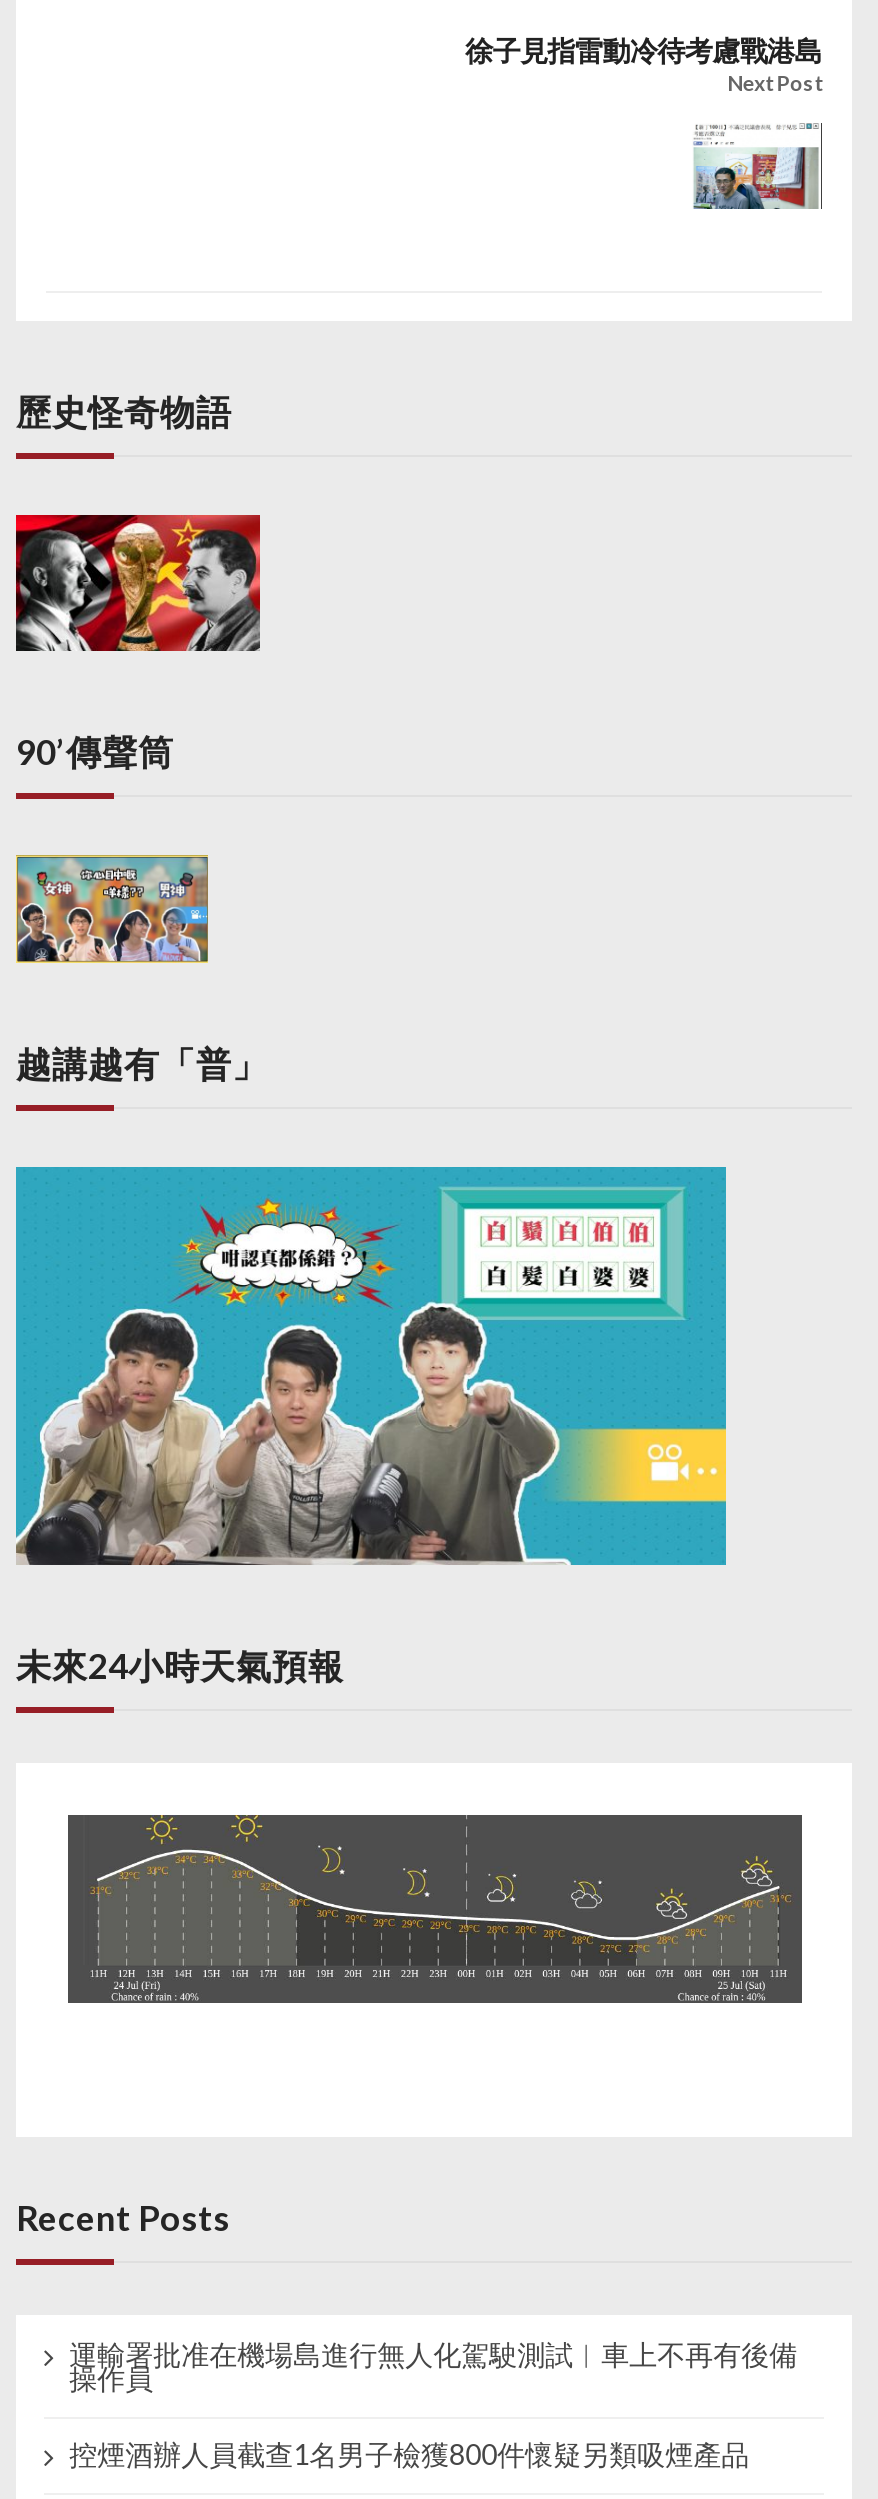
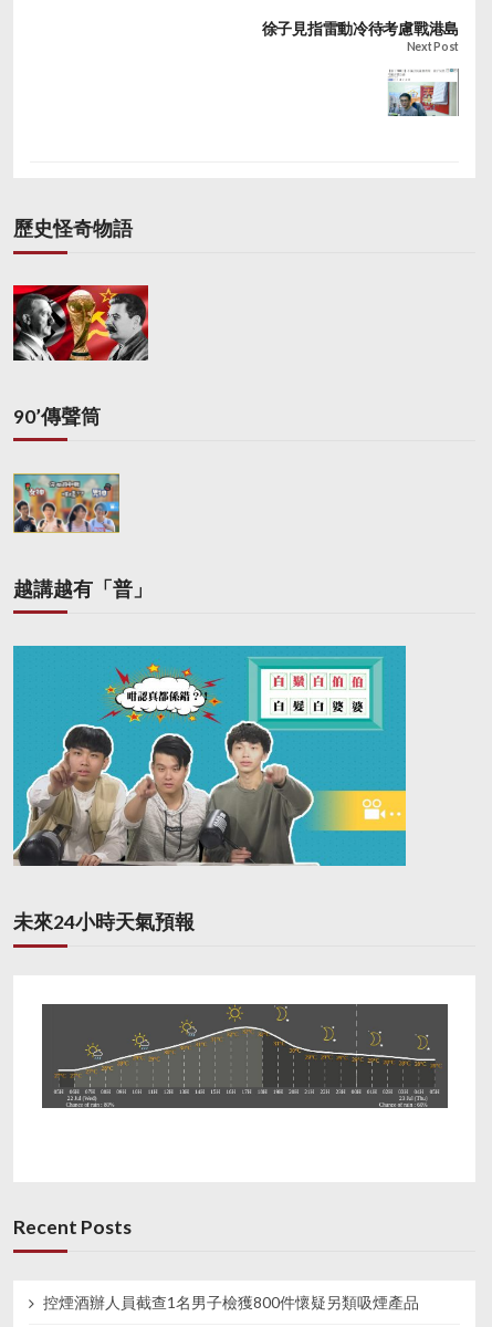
- [image]
+ [image]

- 運輸署批准在機場島進行無人化駕駛測試︱車上不再有後備
- 操作員
